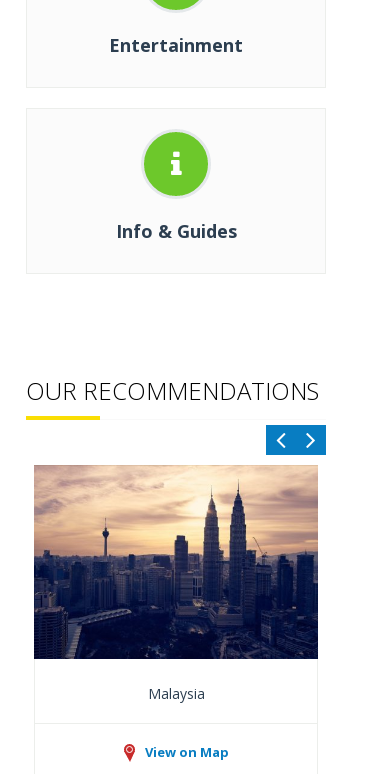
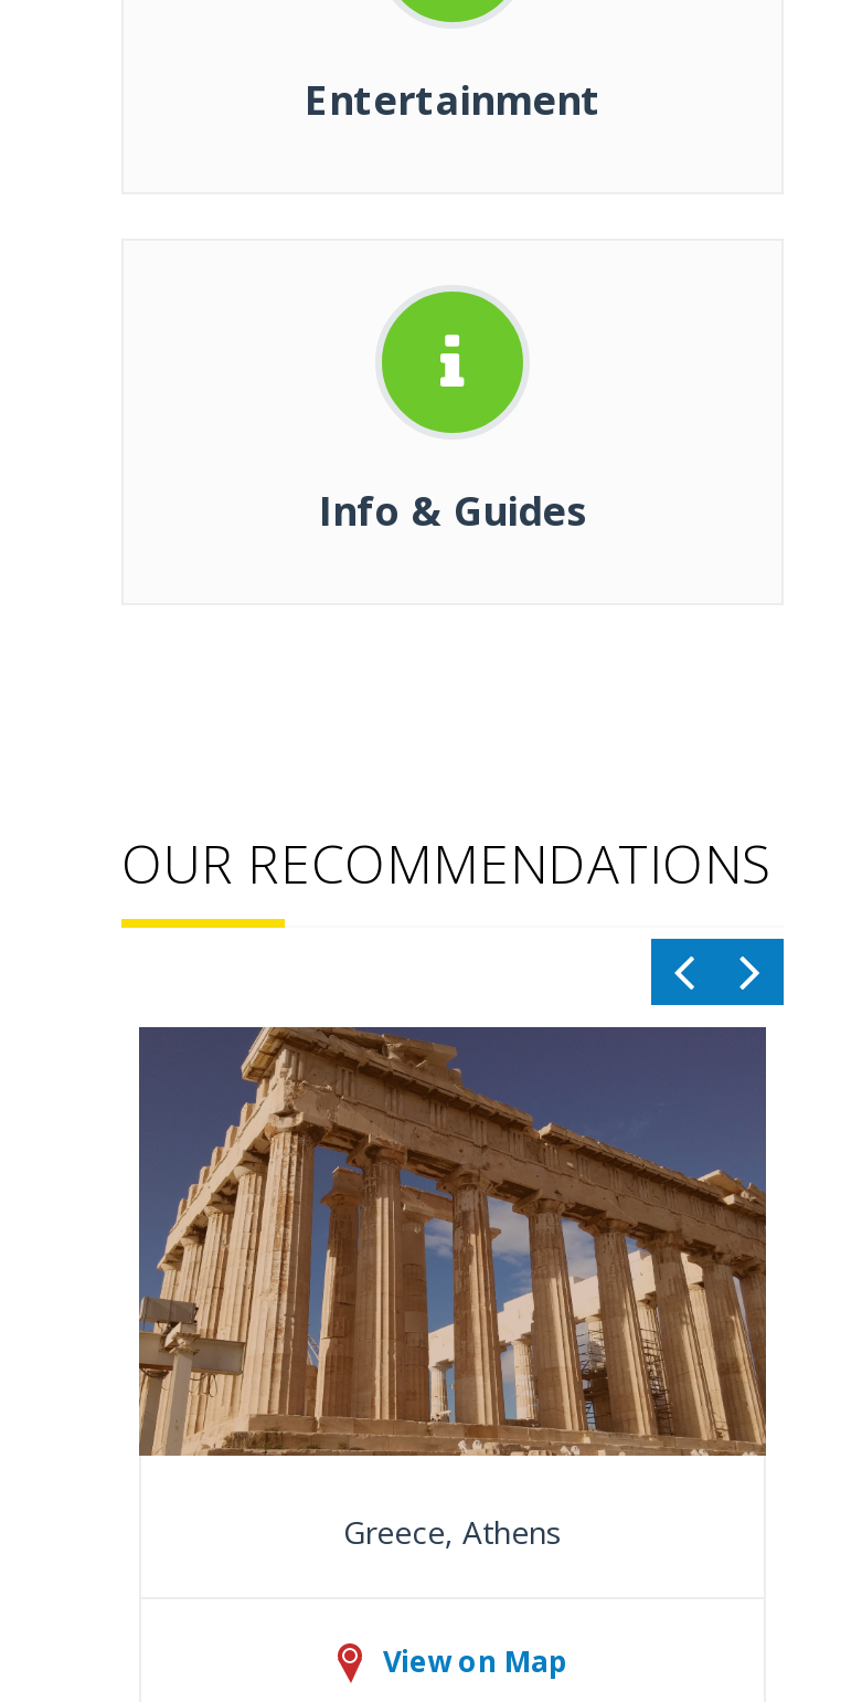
- [image]
- Malaysia
+ [image]
+ Greece, Athens
